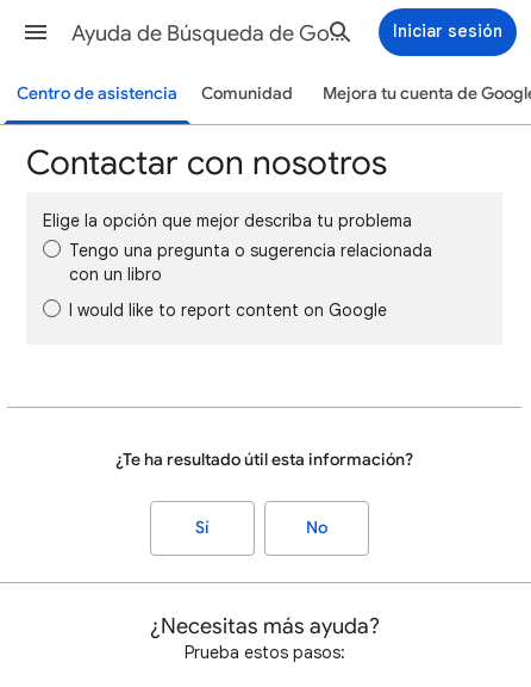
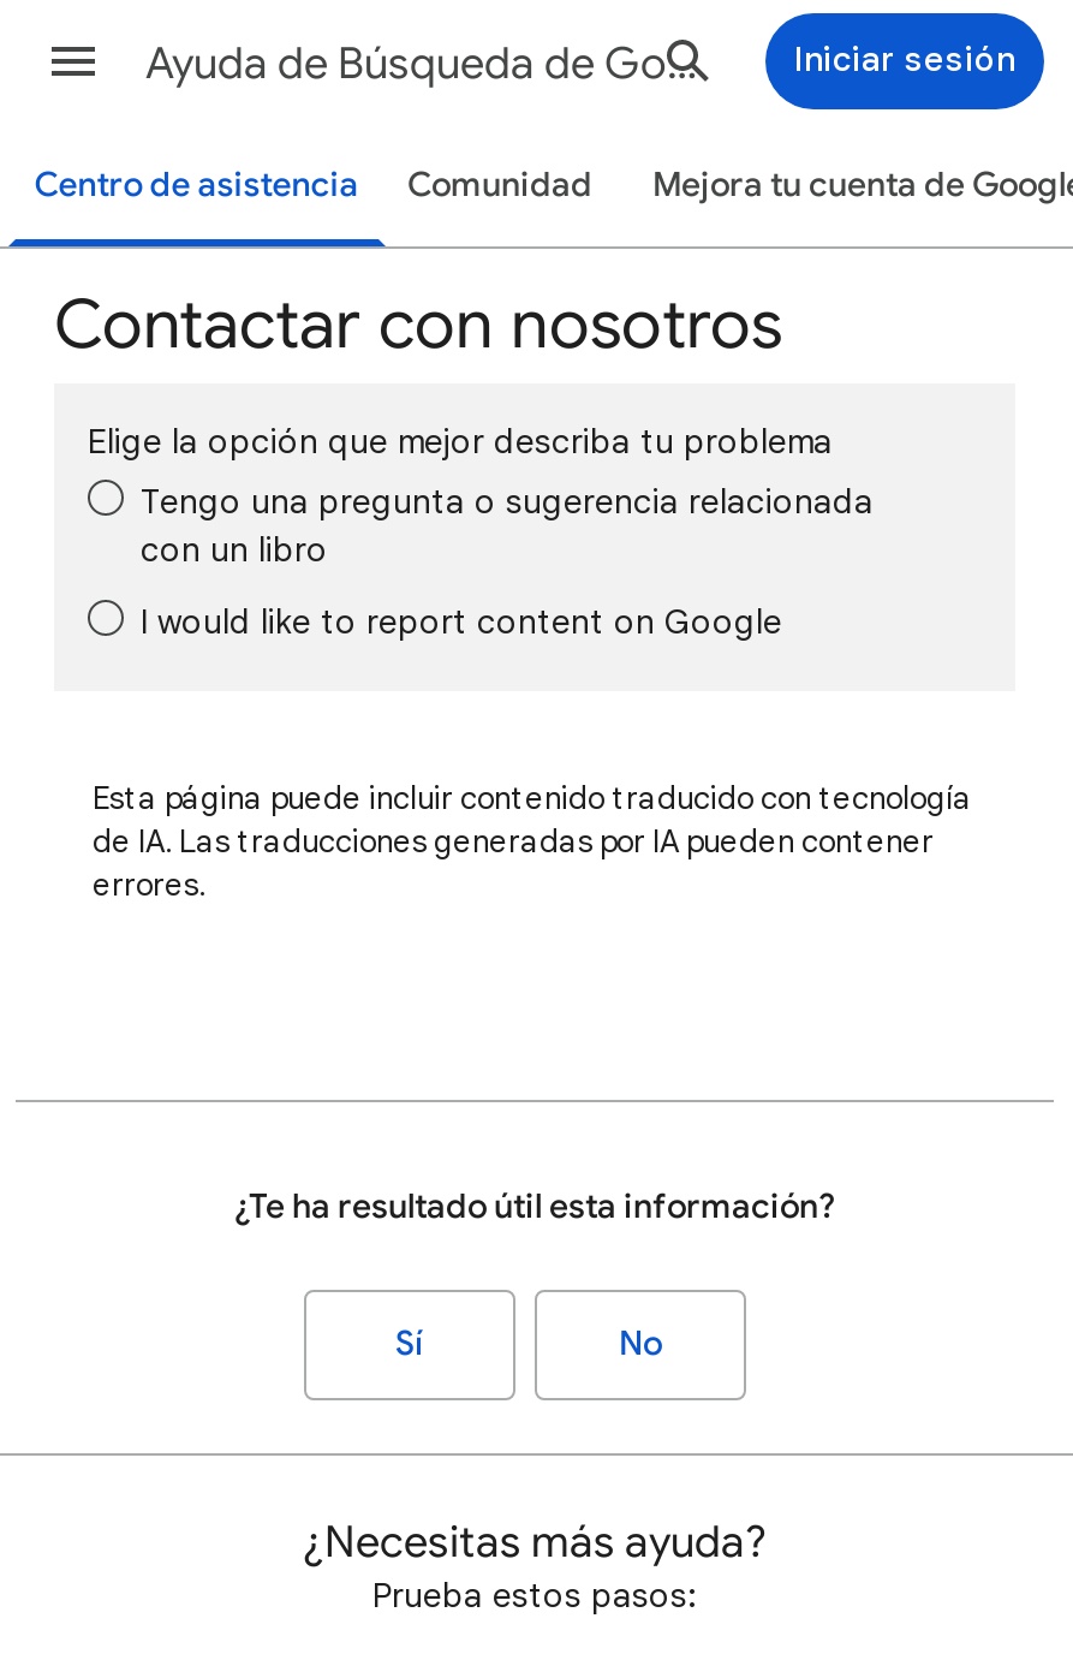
+ Esta página puede incluir contenido traducido con tecnología
+ de IA. Las traducciones generadas por IA pueden contener
+ errores.
